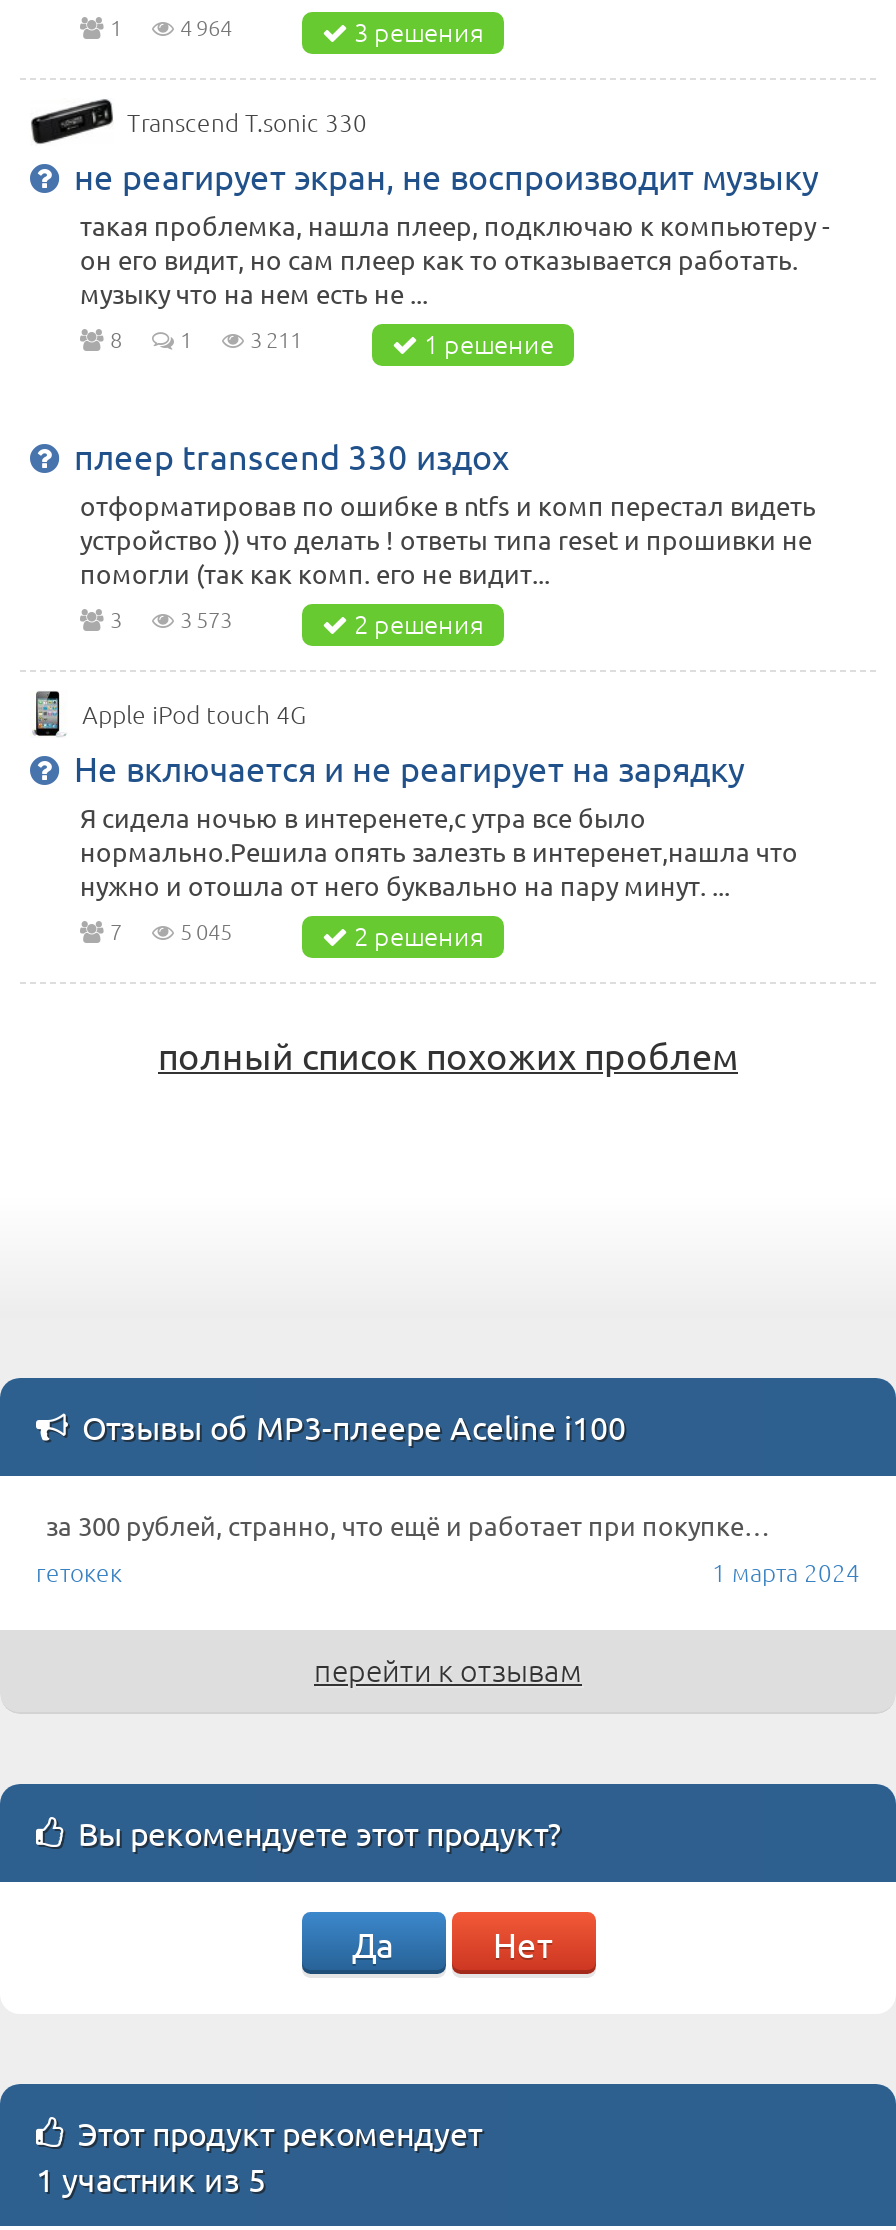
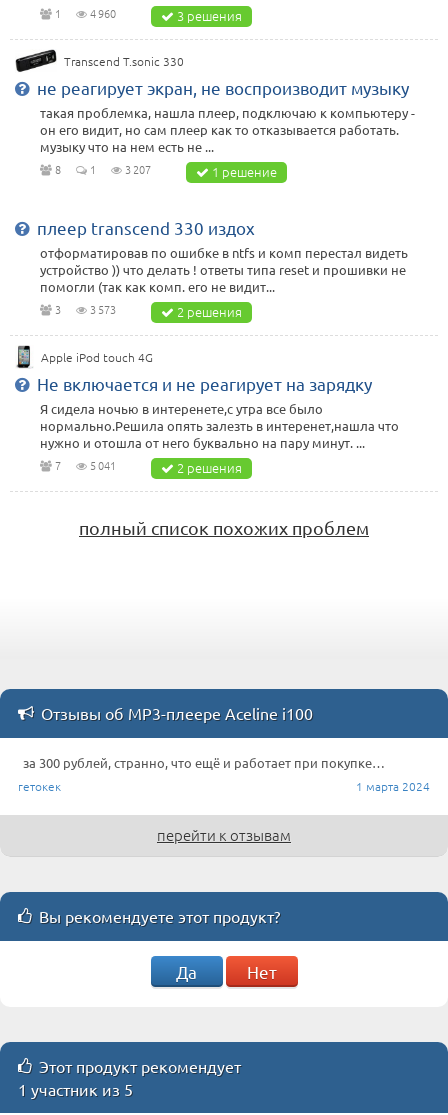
- 1 4 964
+ 1 4 960

- 8 1 3 211
+ 8 1 3 207

- 7 5 045
+ 7 5 041
